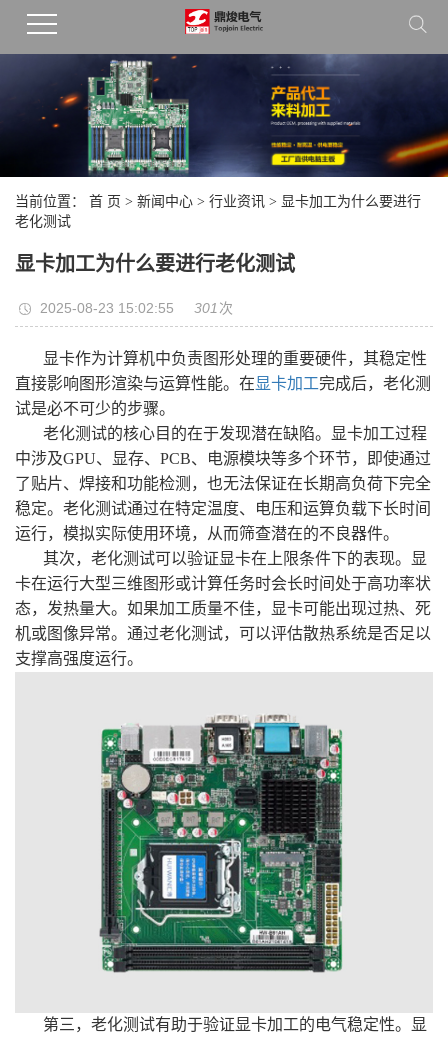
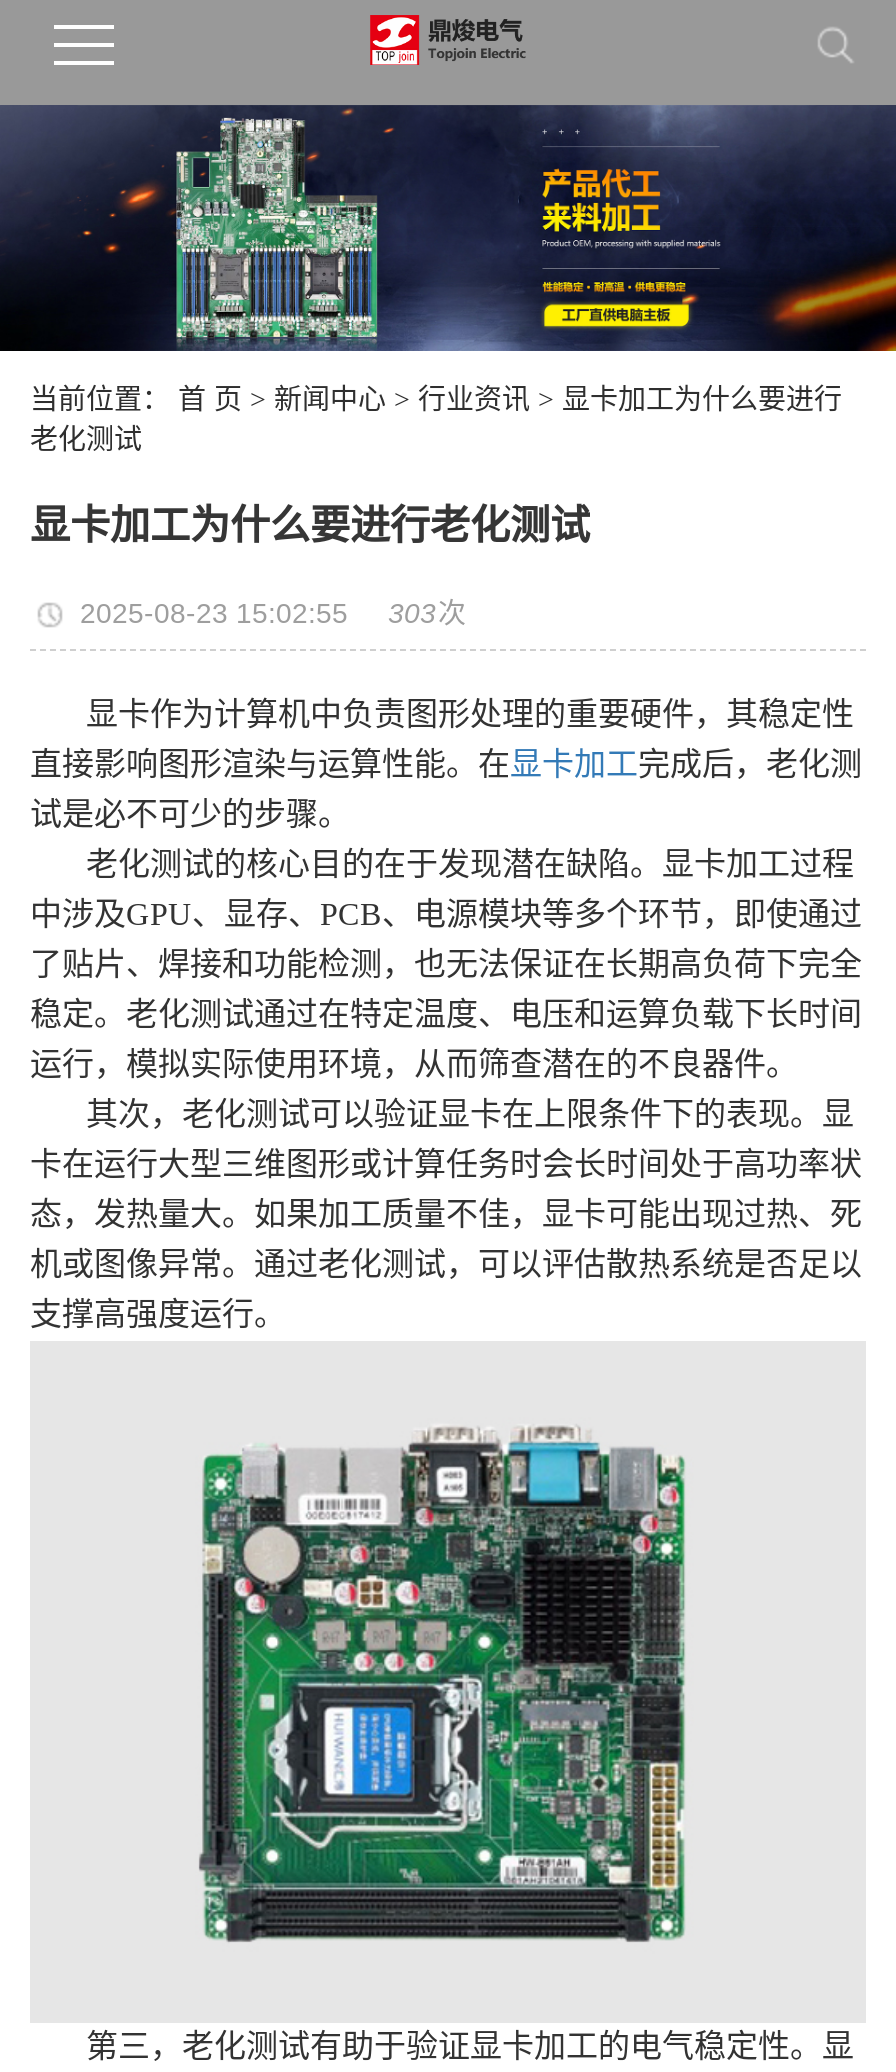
- 2025-08-23 15:02:55 301次
+ 2025-08-23 15:02:55 303次
